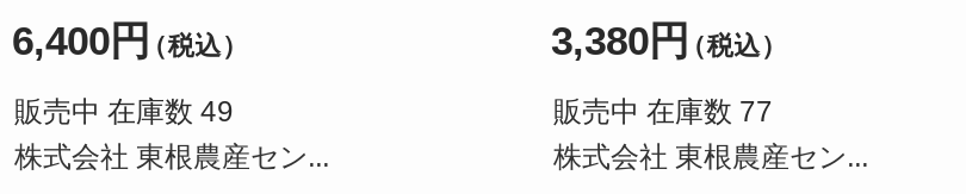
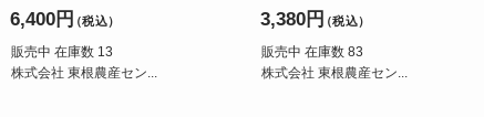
- 販売中 在庫数 49
+ 販売中 在庫数 13

- 販売中 在庫数 77
+ 販売中 在庫数 83
